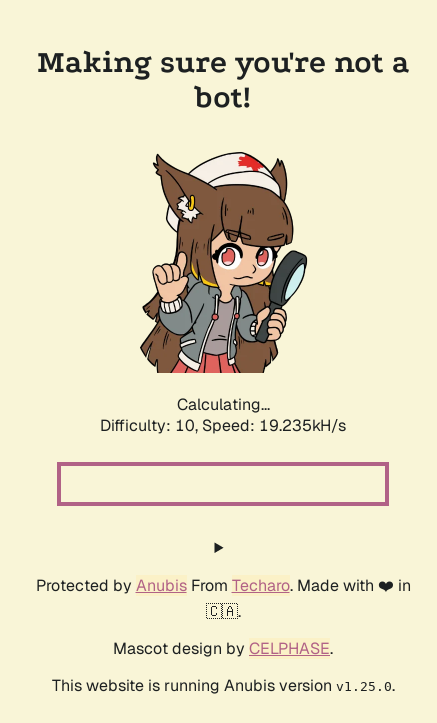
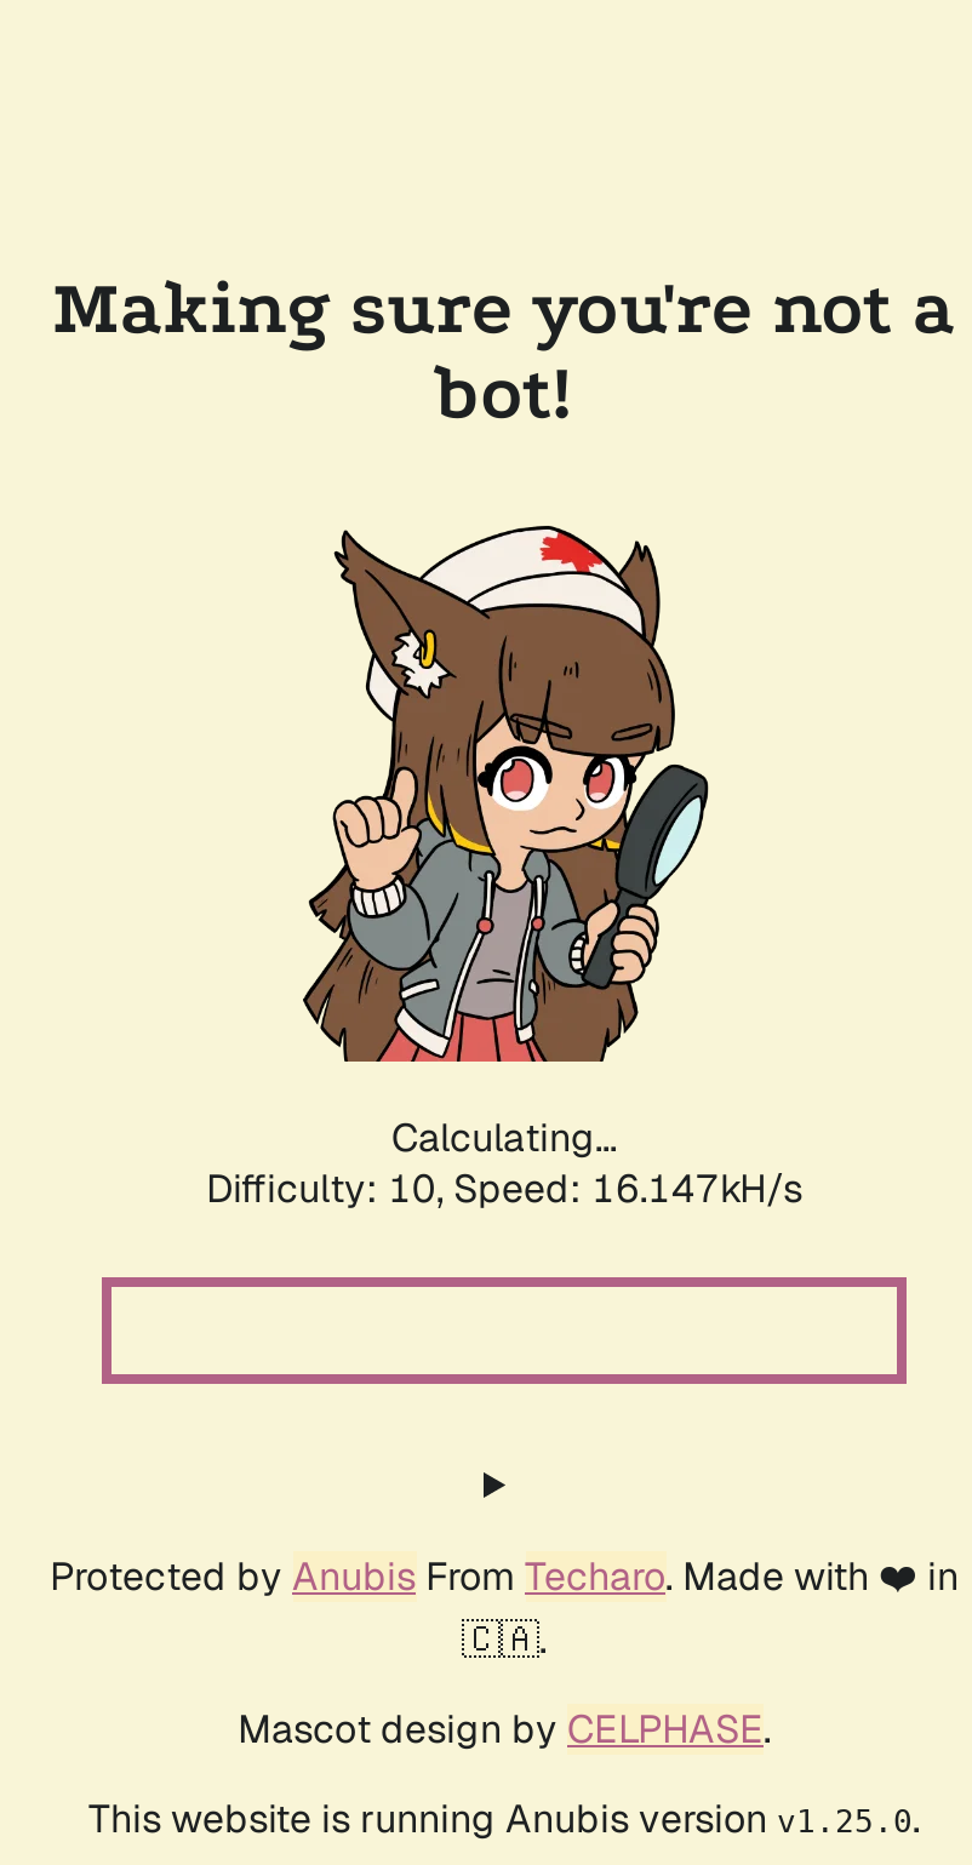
- Difficulty: 10, Speed: 19.235kH/s
+ Difficulty: 10, Speed: 16.147kH/s
